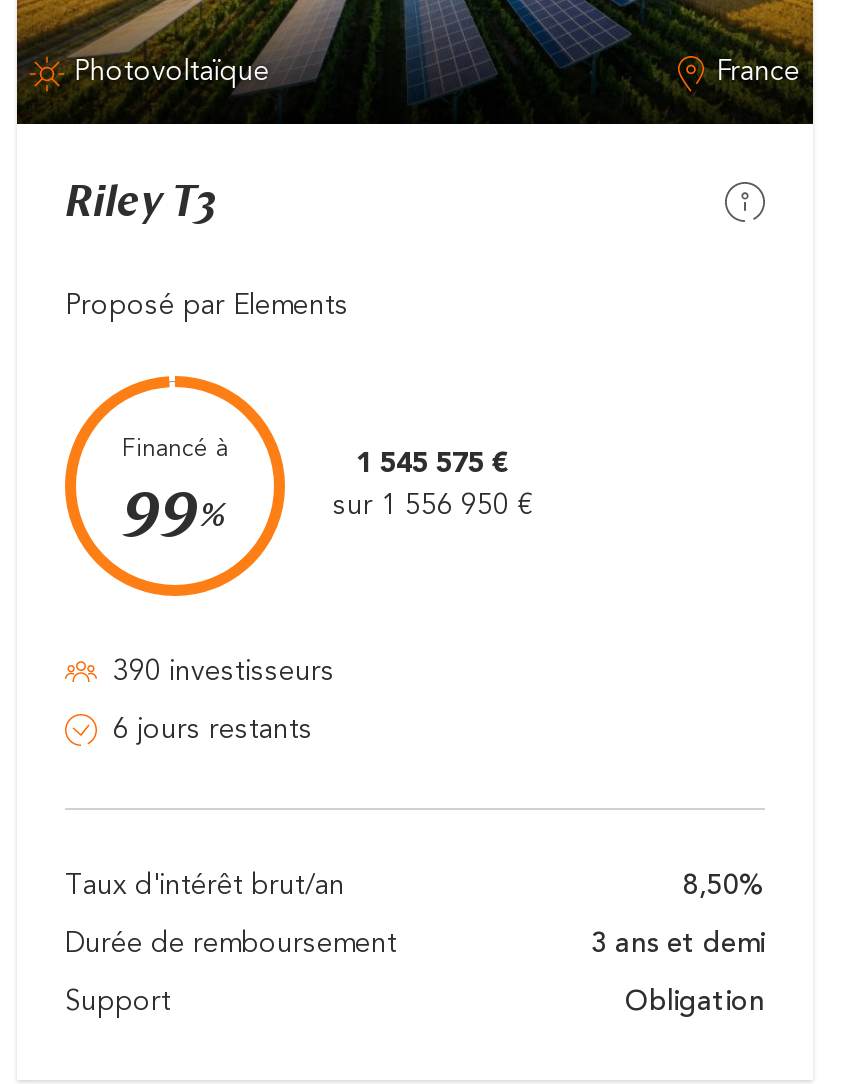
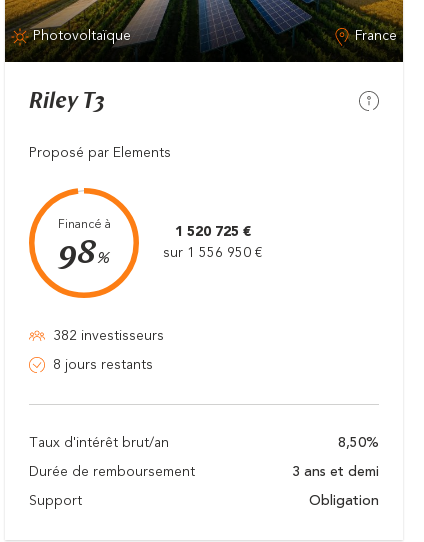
- 1 545 575 €
+ 1 520 725 €

- 99%
+ 98%

- 390 investisseurs
+ 382 investisseurs

- 6 jours restants
+ 8 jours restants
